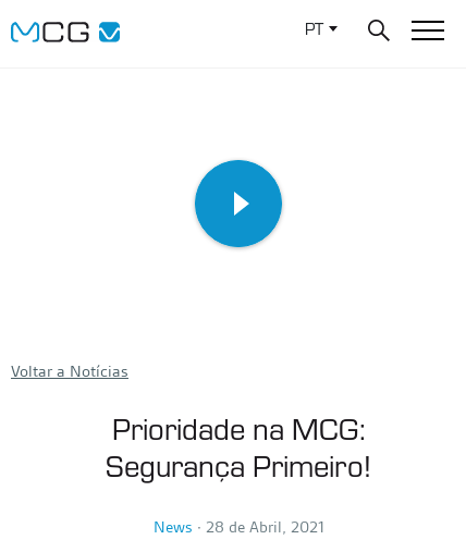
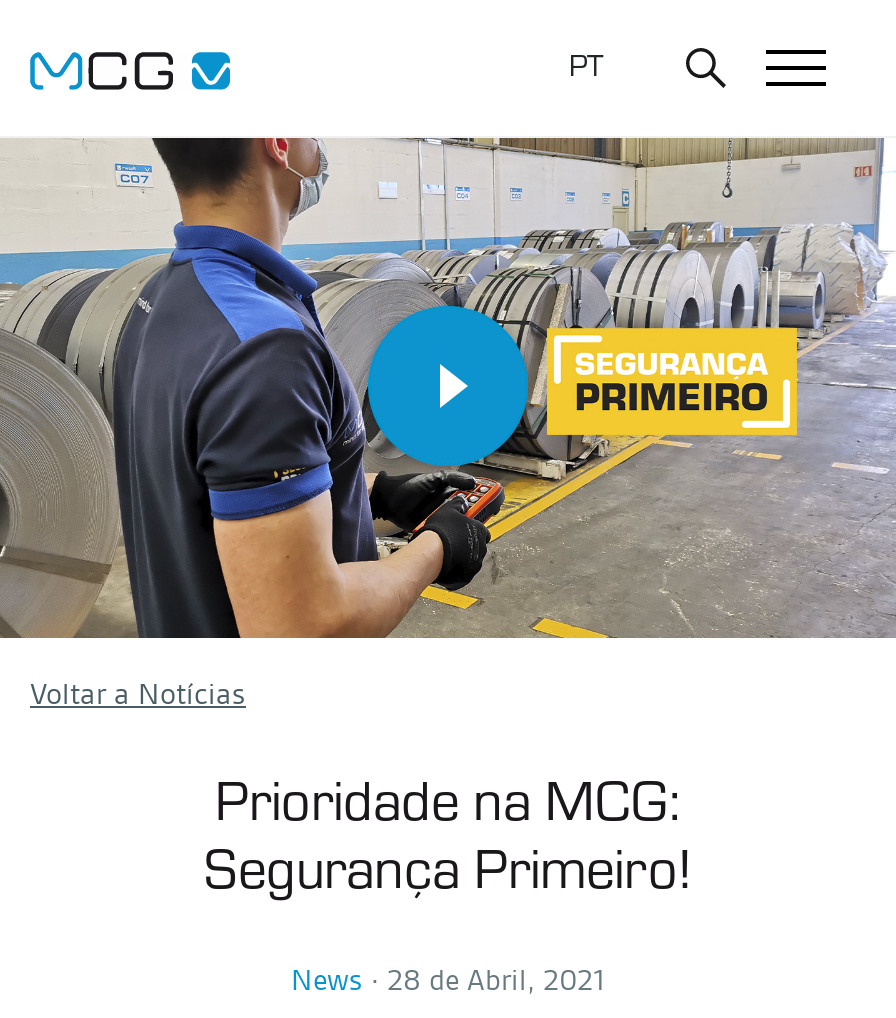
+ [image]
